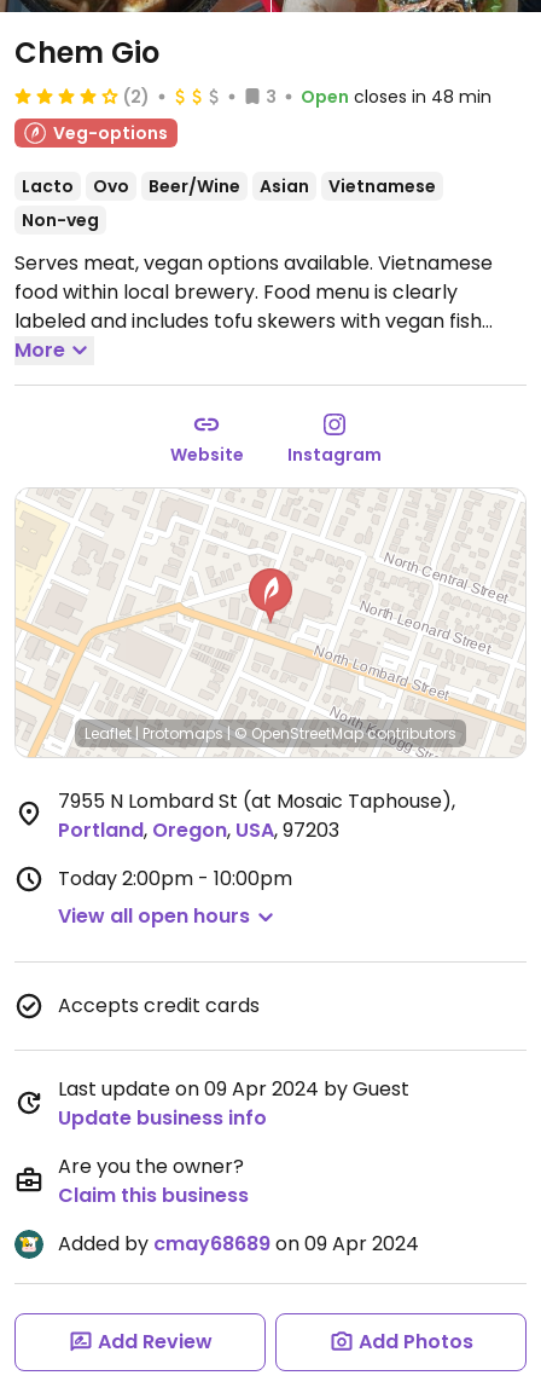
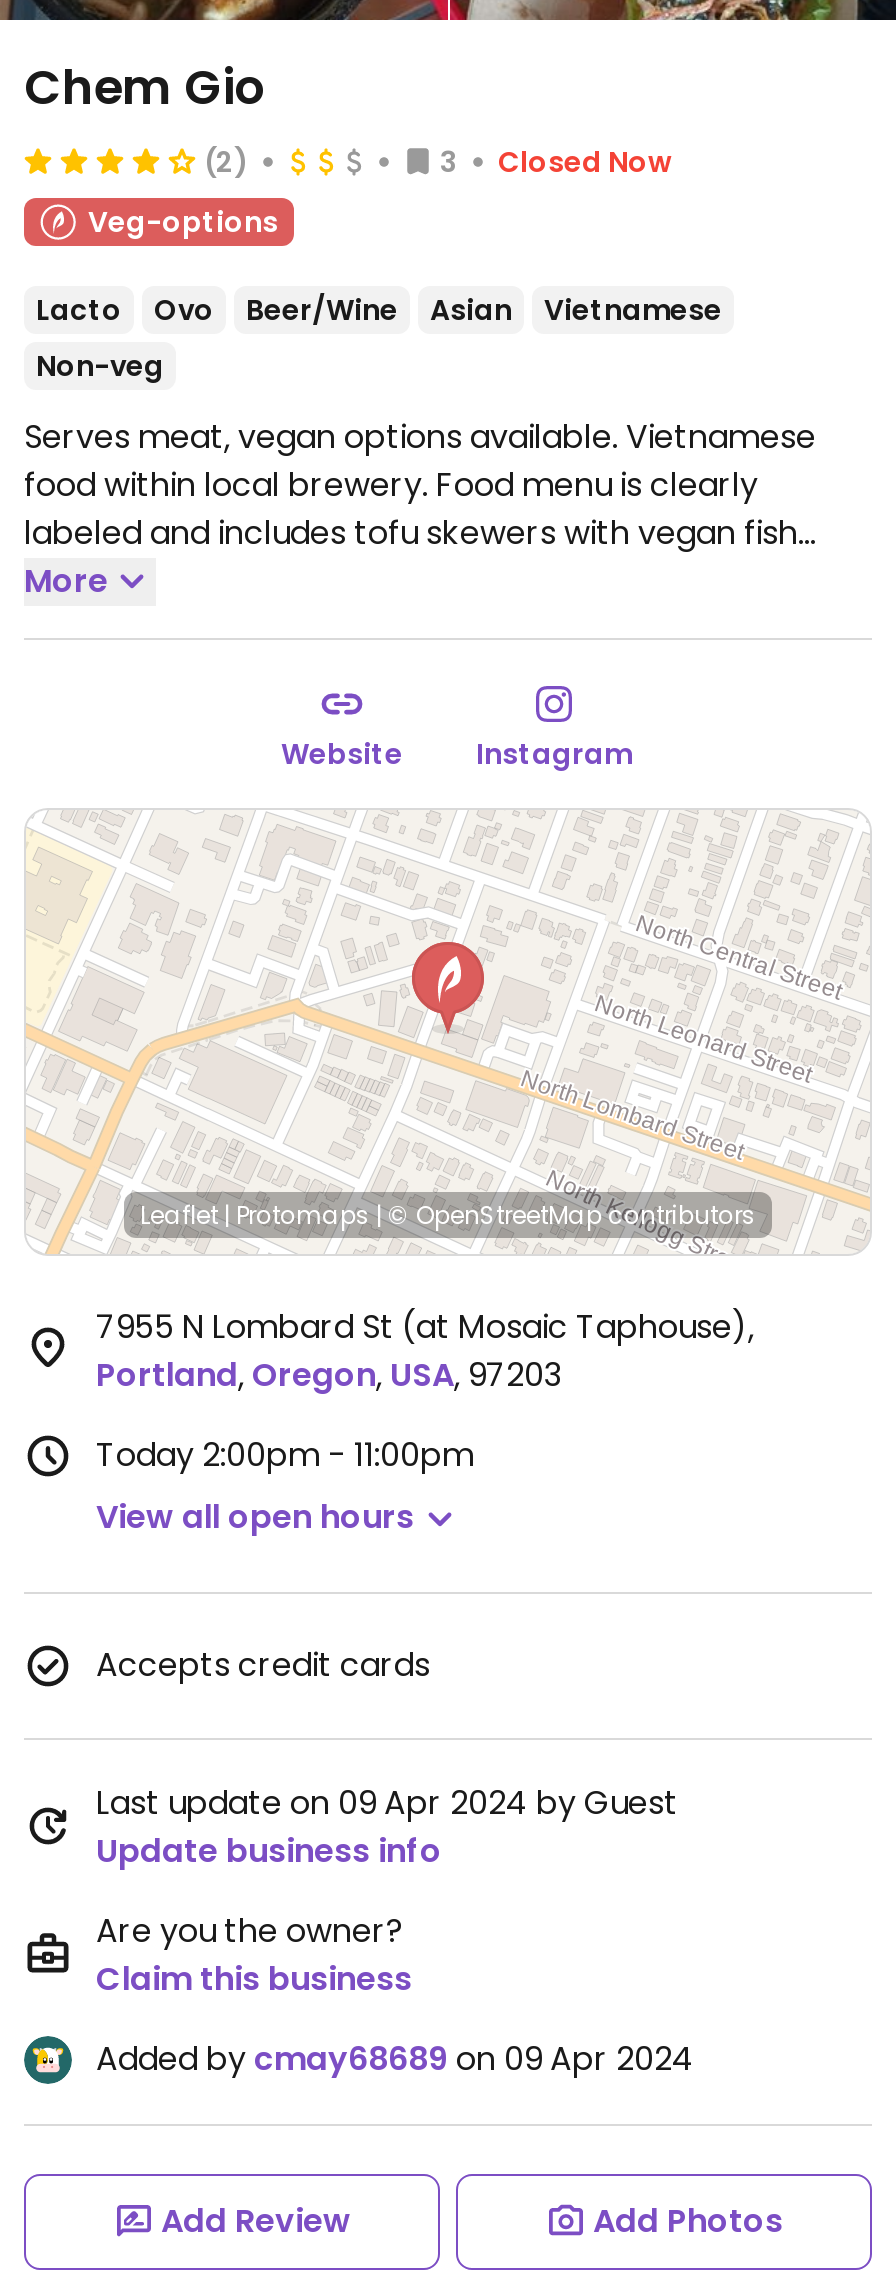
- Open closes in 48 min
+ Closed Now

- Today 2:00pm - 10:00pm
+ Today 2:00pm - 11:00pm
